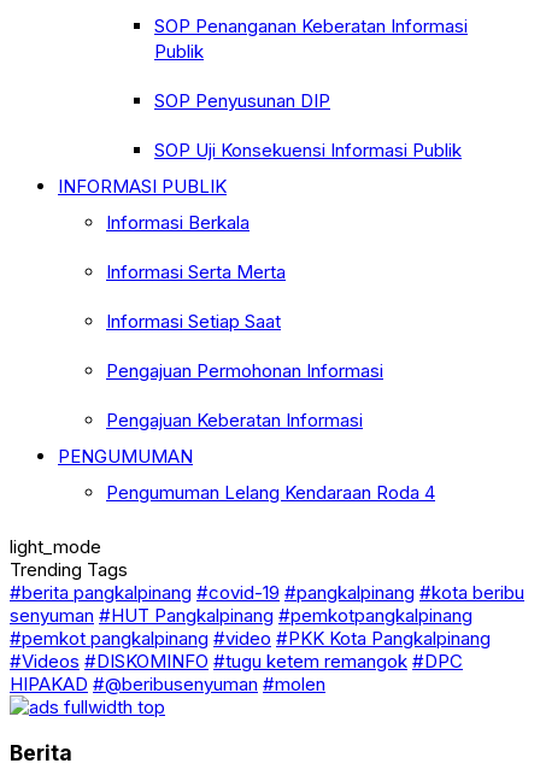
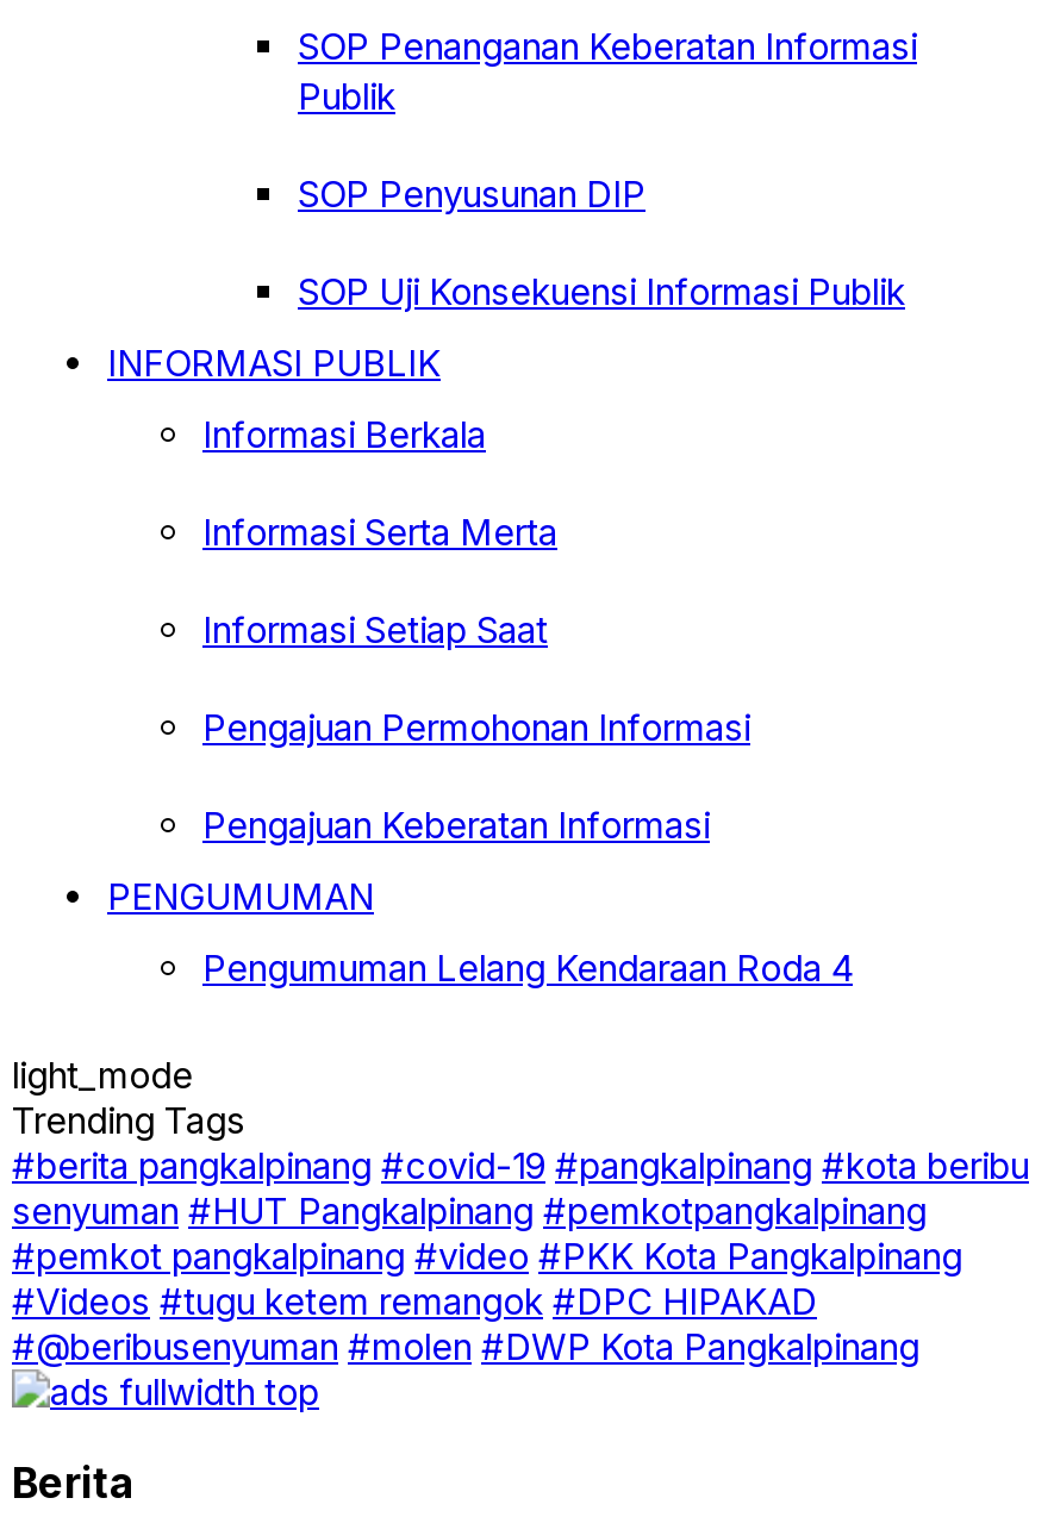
- #Videos #DISKOMINFO #tugu ketem remangok #DPC
- HIPAKAD #@beribusenyuman #molen
+ #Videos #tugu ketem remangok #DPC HIPAKAD
+ #@beribusenyuman #molen #DWP Kota Pangkalpinang
